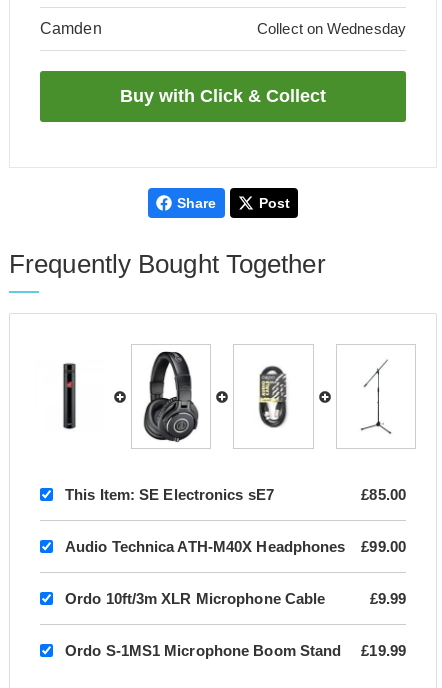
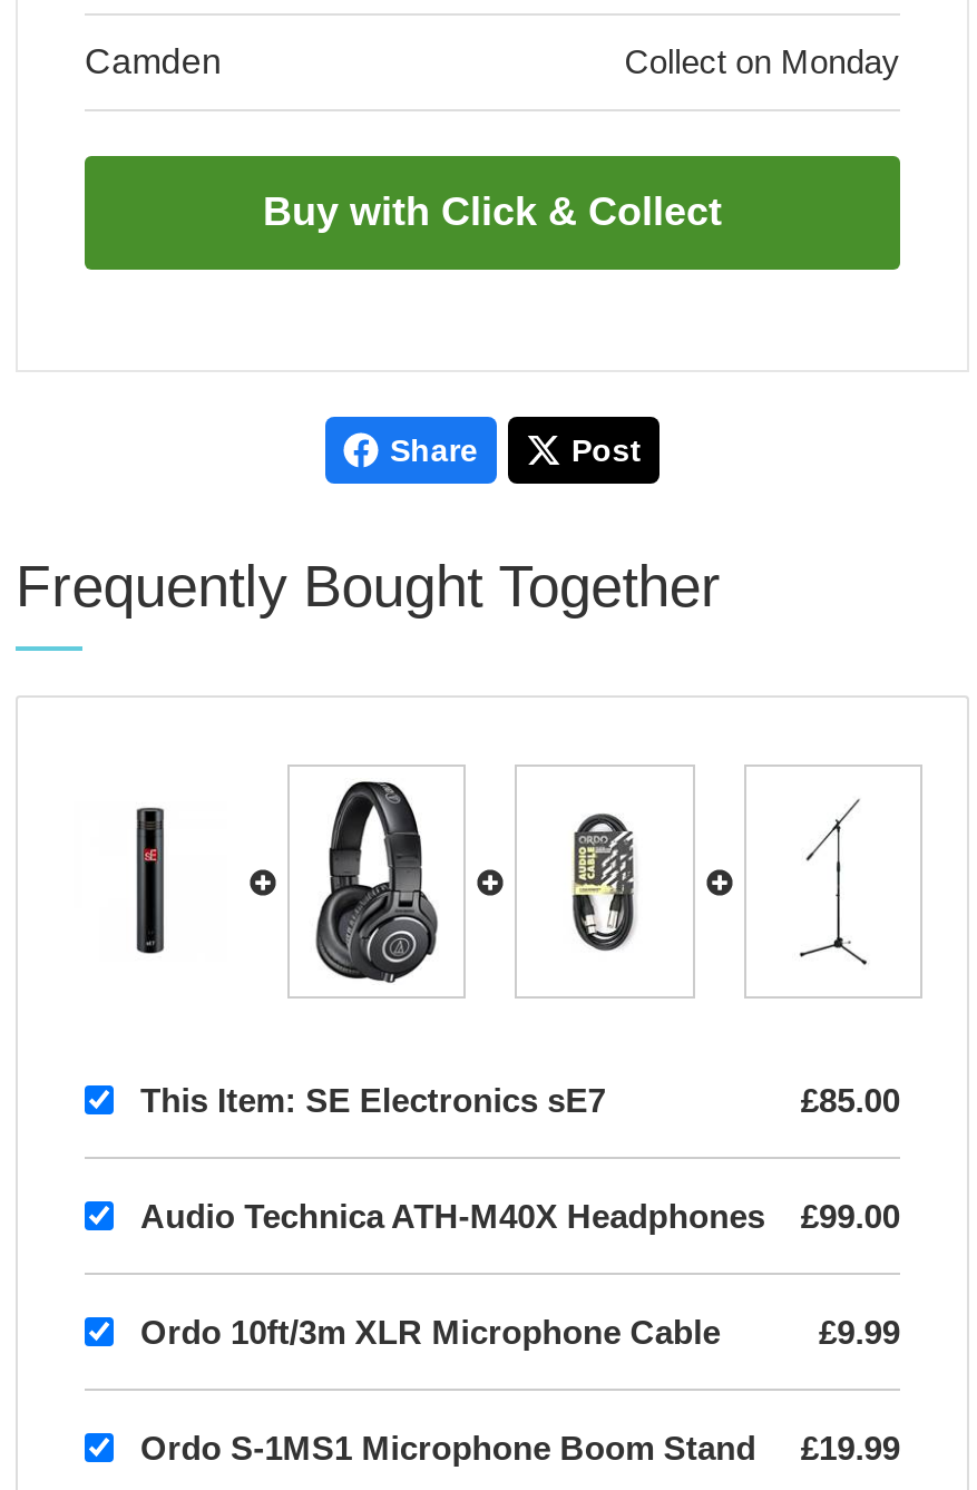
- Collect on Wednesday
+ Collect on Monday
